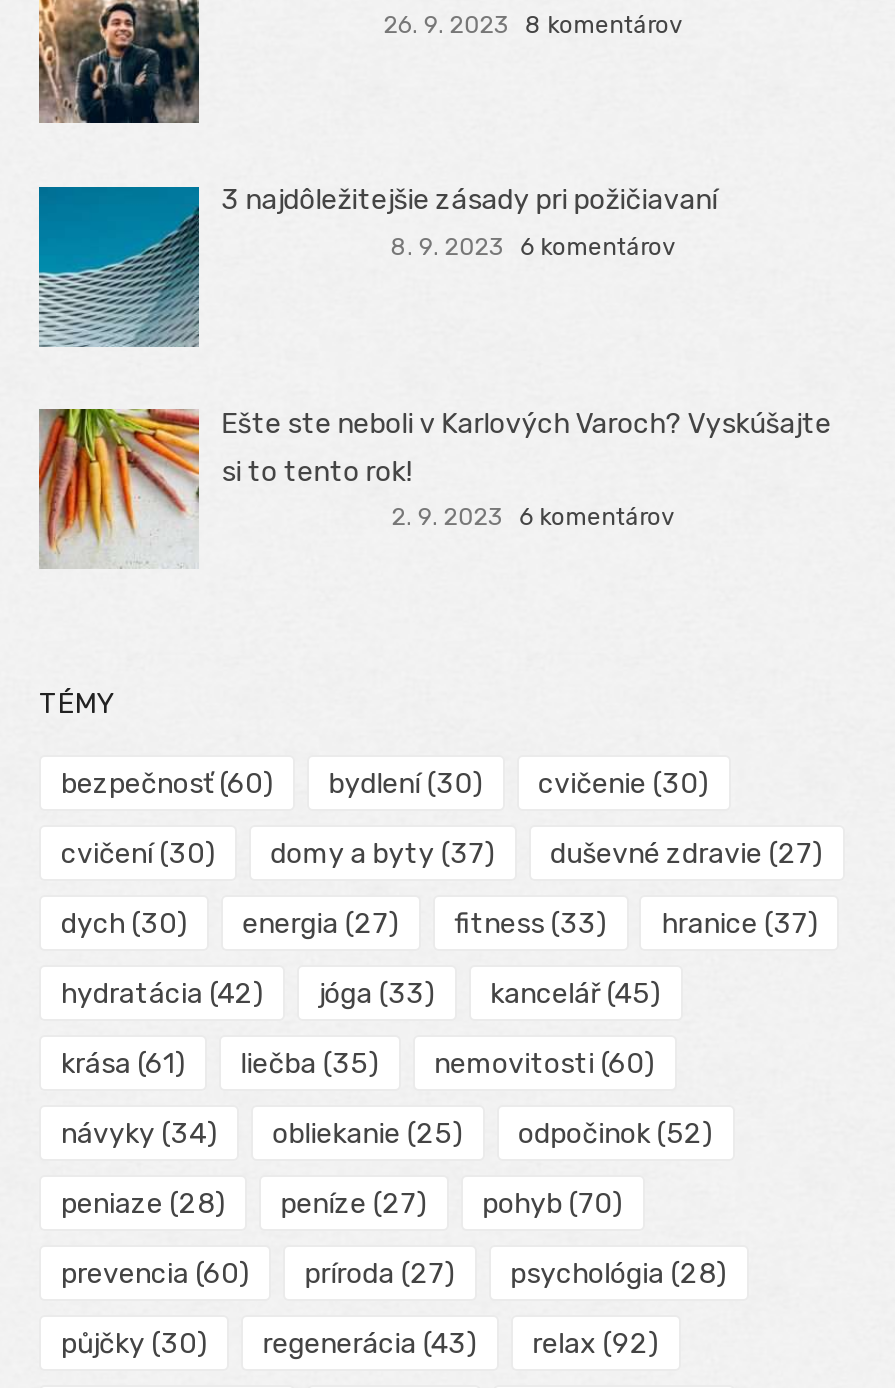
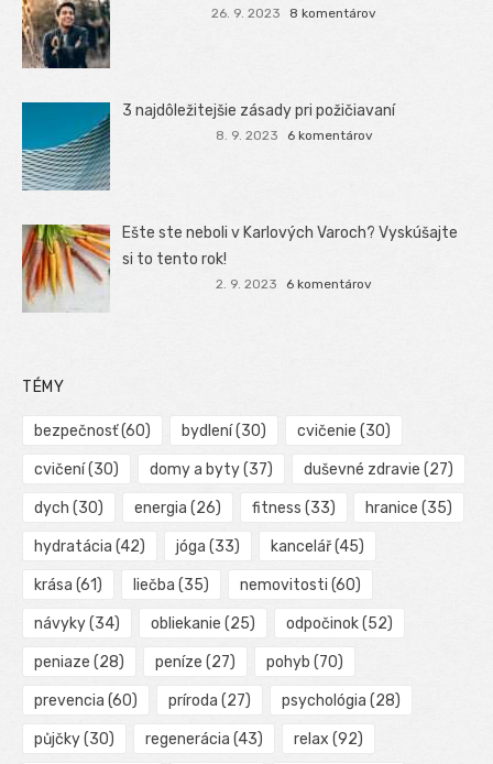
- energia (27)
+ energia (26)

- hranice (37)
+ hranice (35)
